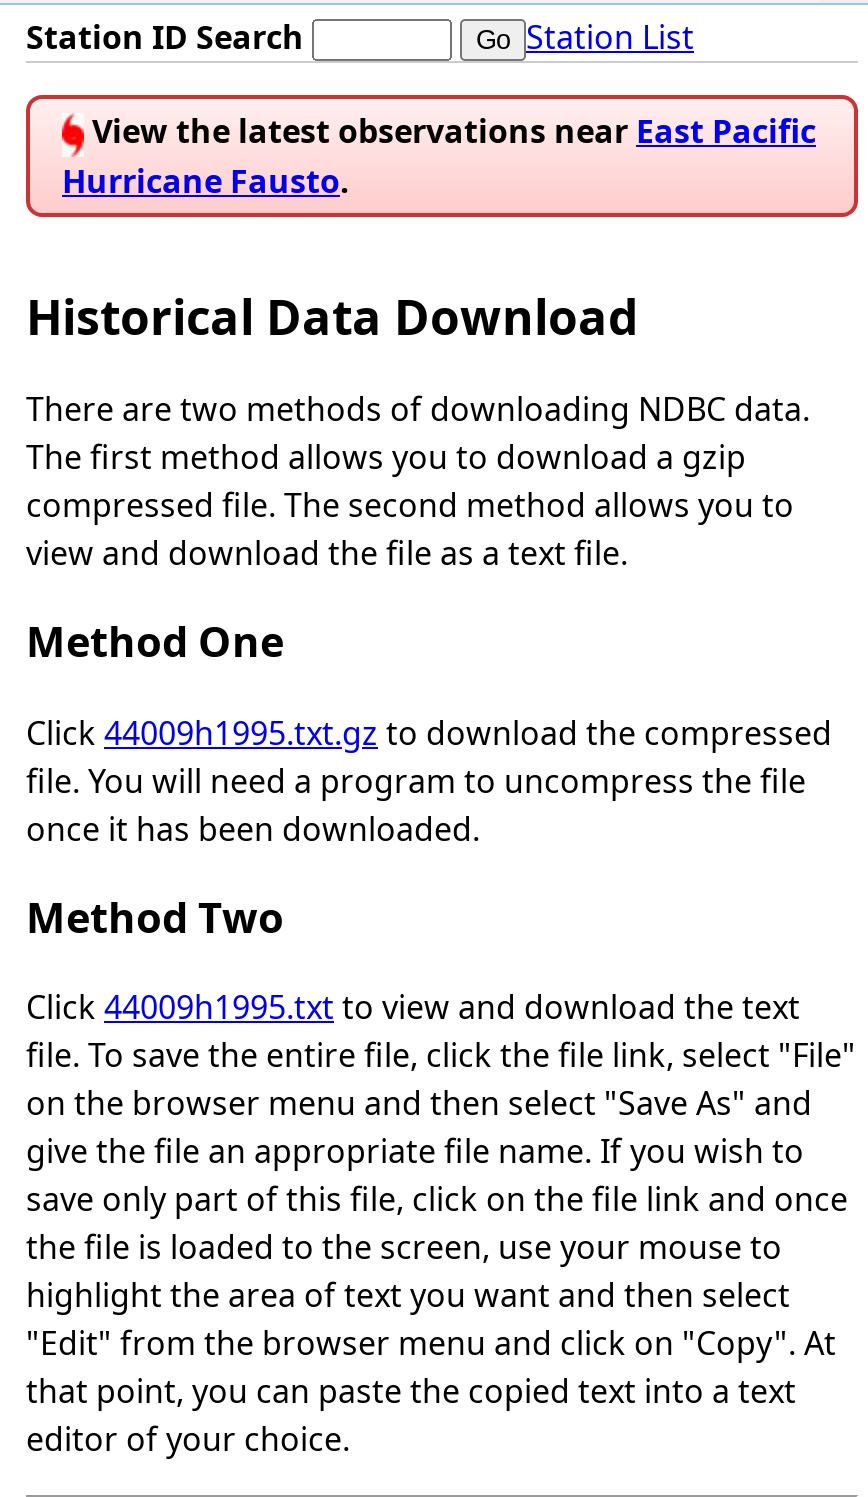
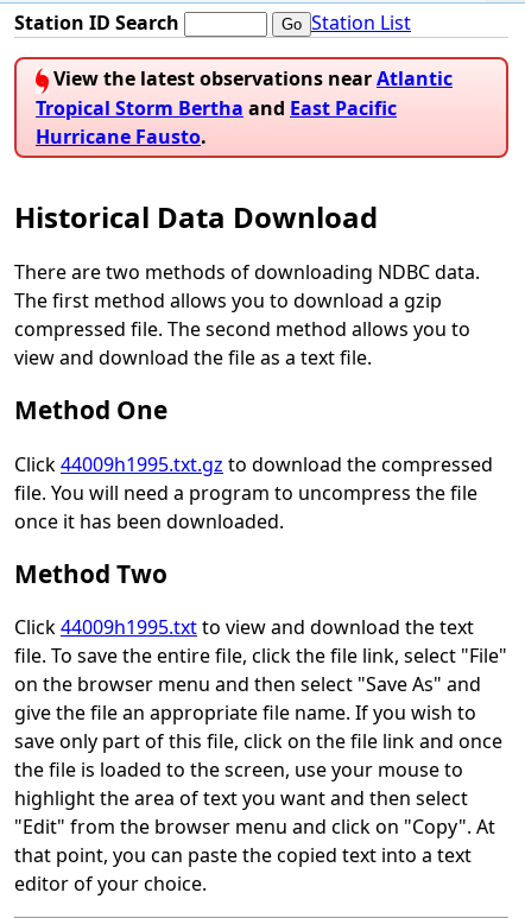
- View the latest observations near East Pacific
+ View the latest observations near Atlantic
+ Tropical Storm Bertha and East Pacific
